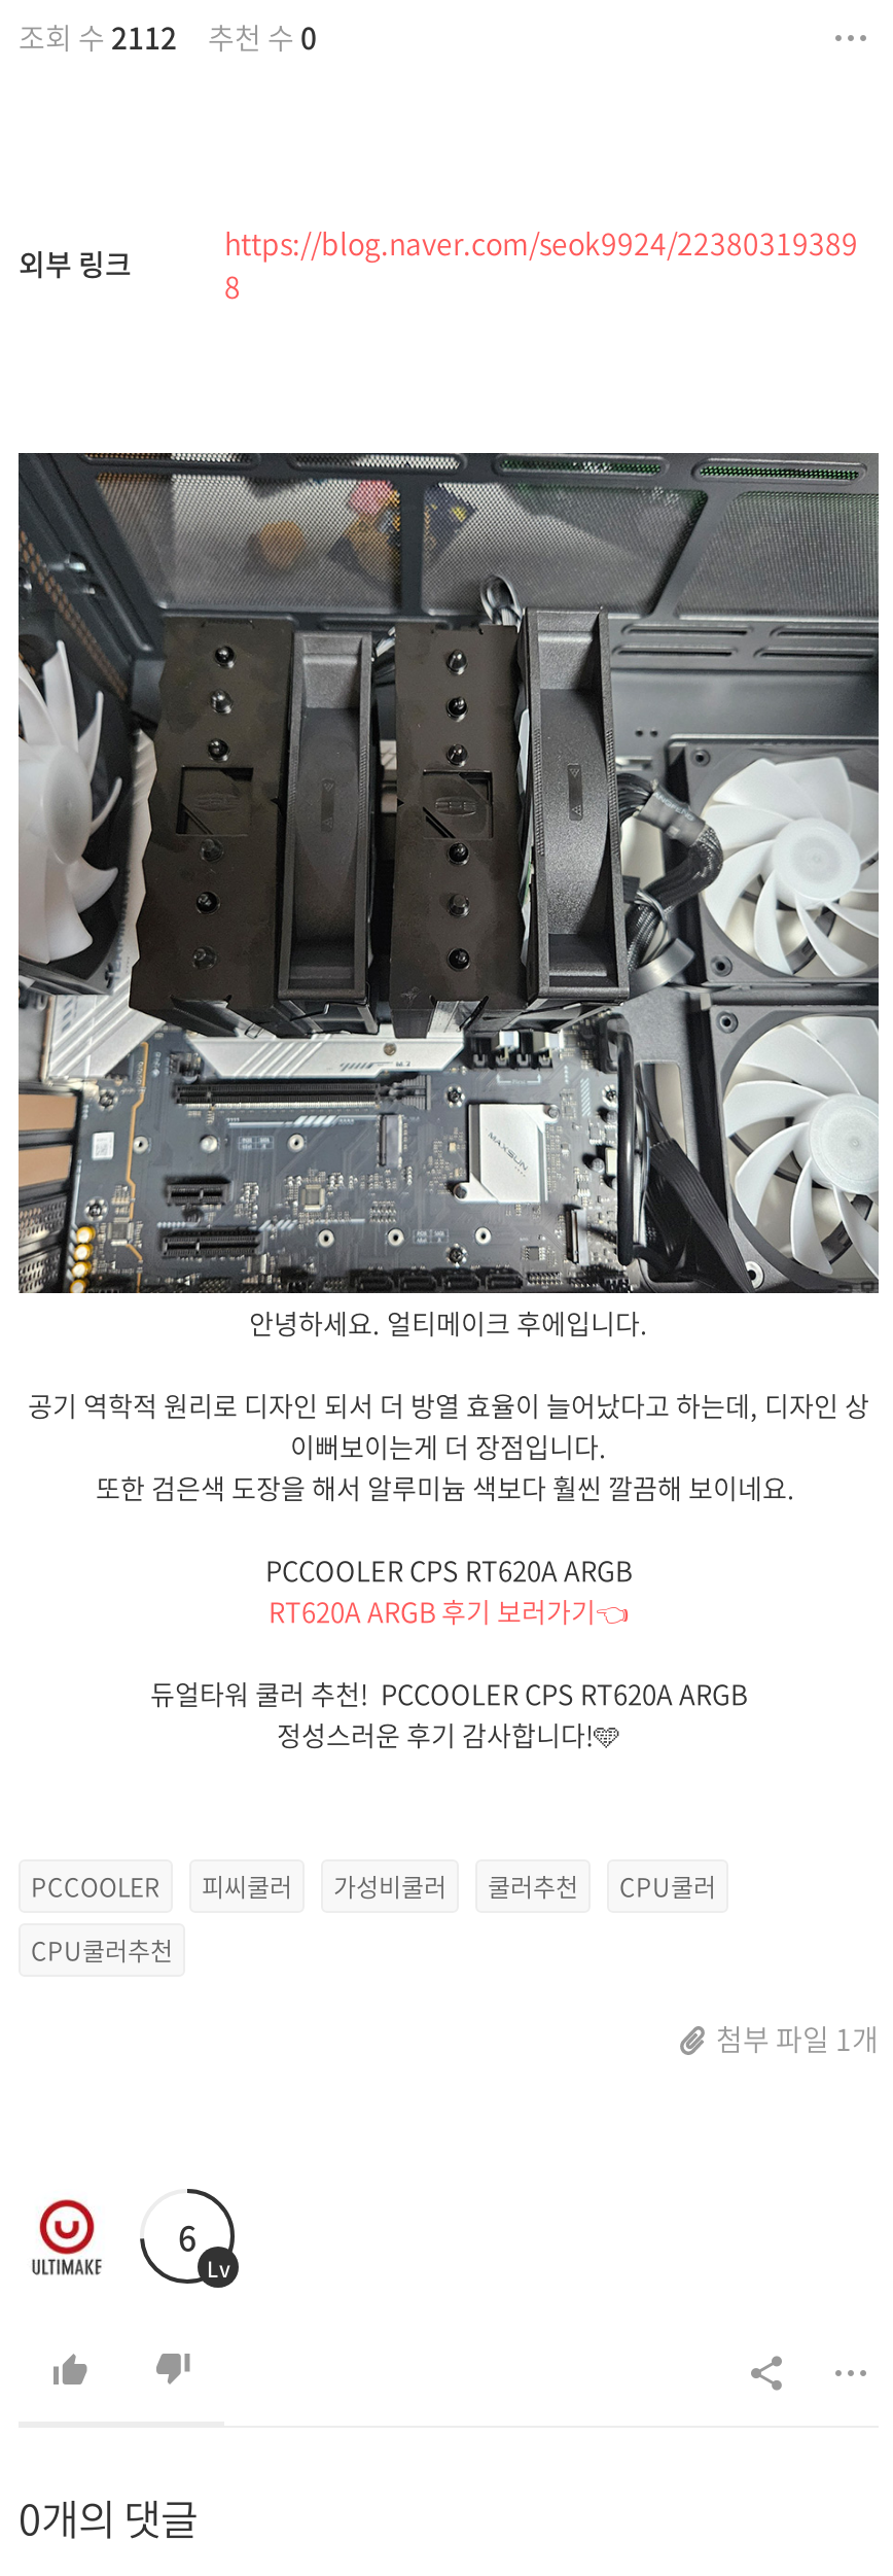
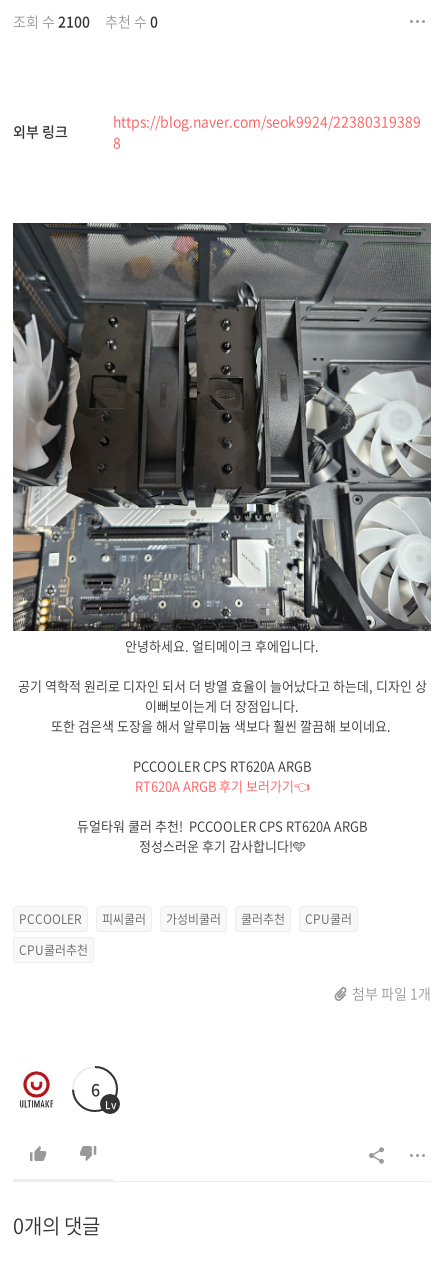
- 조회 수 2112 추천 수 0
+ 조회 수 2100 추천 수 0
